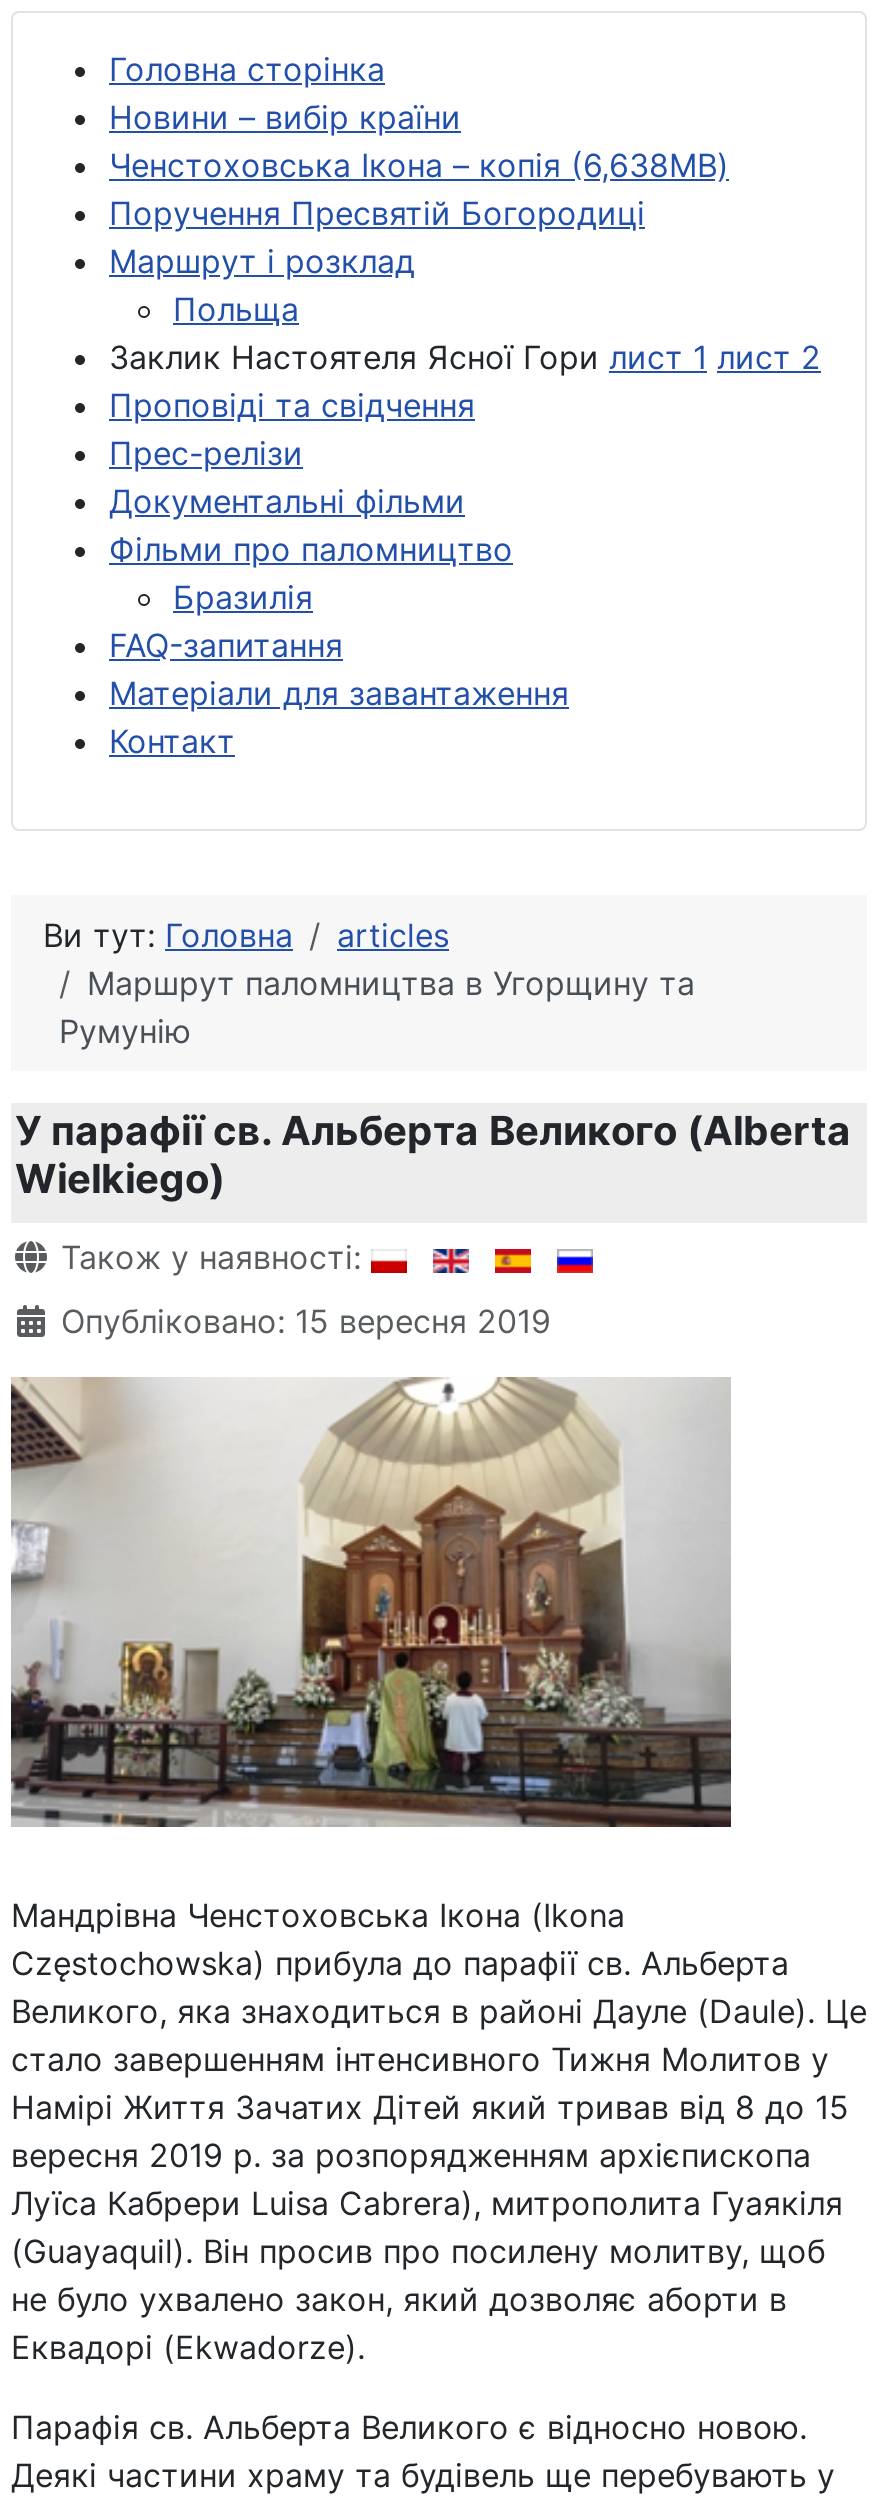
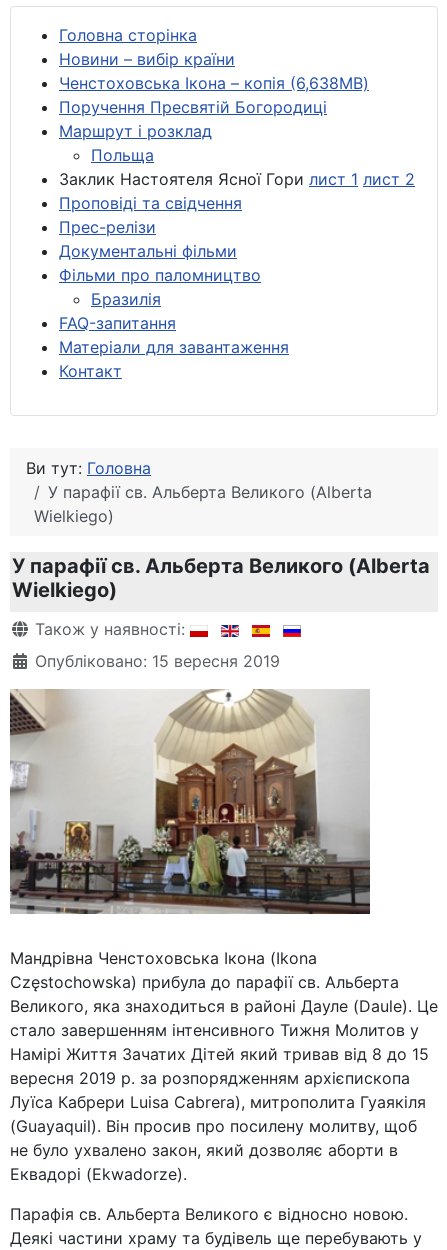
- articles
- Маршрут паломництва в Угорщину та
- Румунію
+ У парафії св. Альберта Великого (Alberta
+ Wielkiego)
